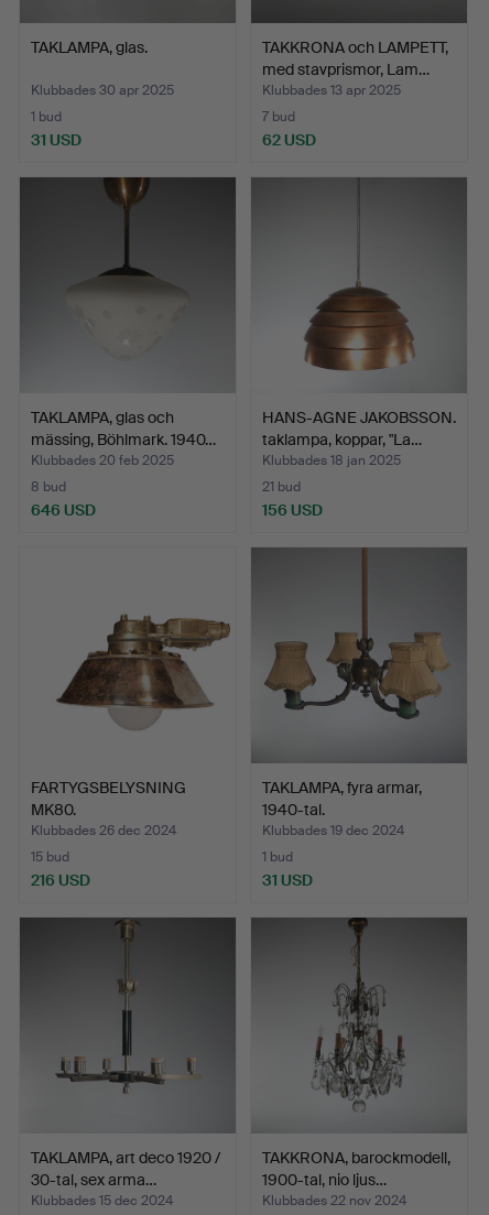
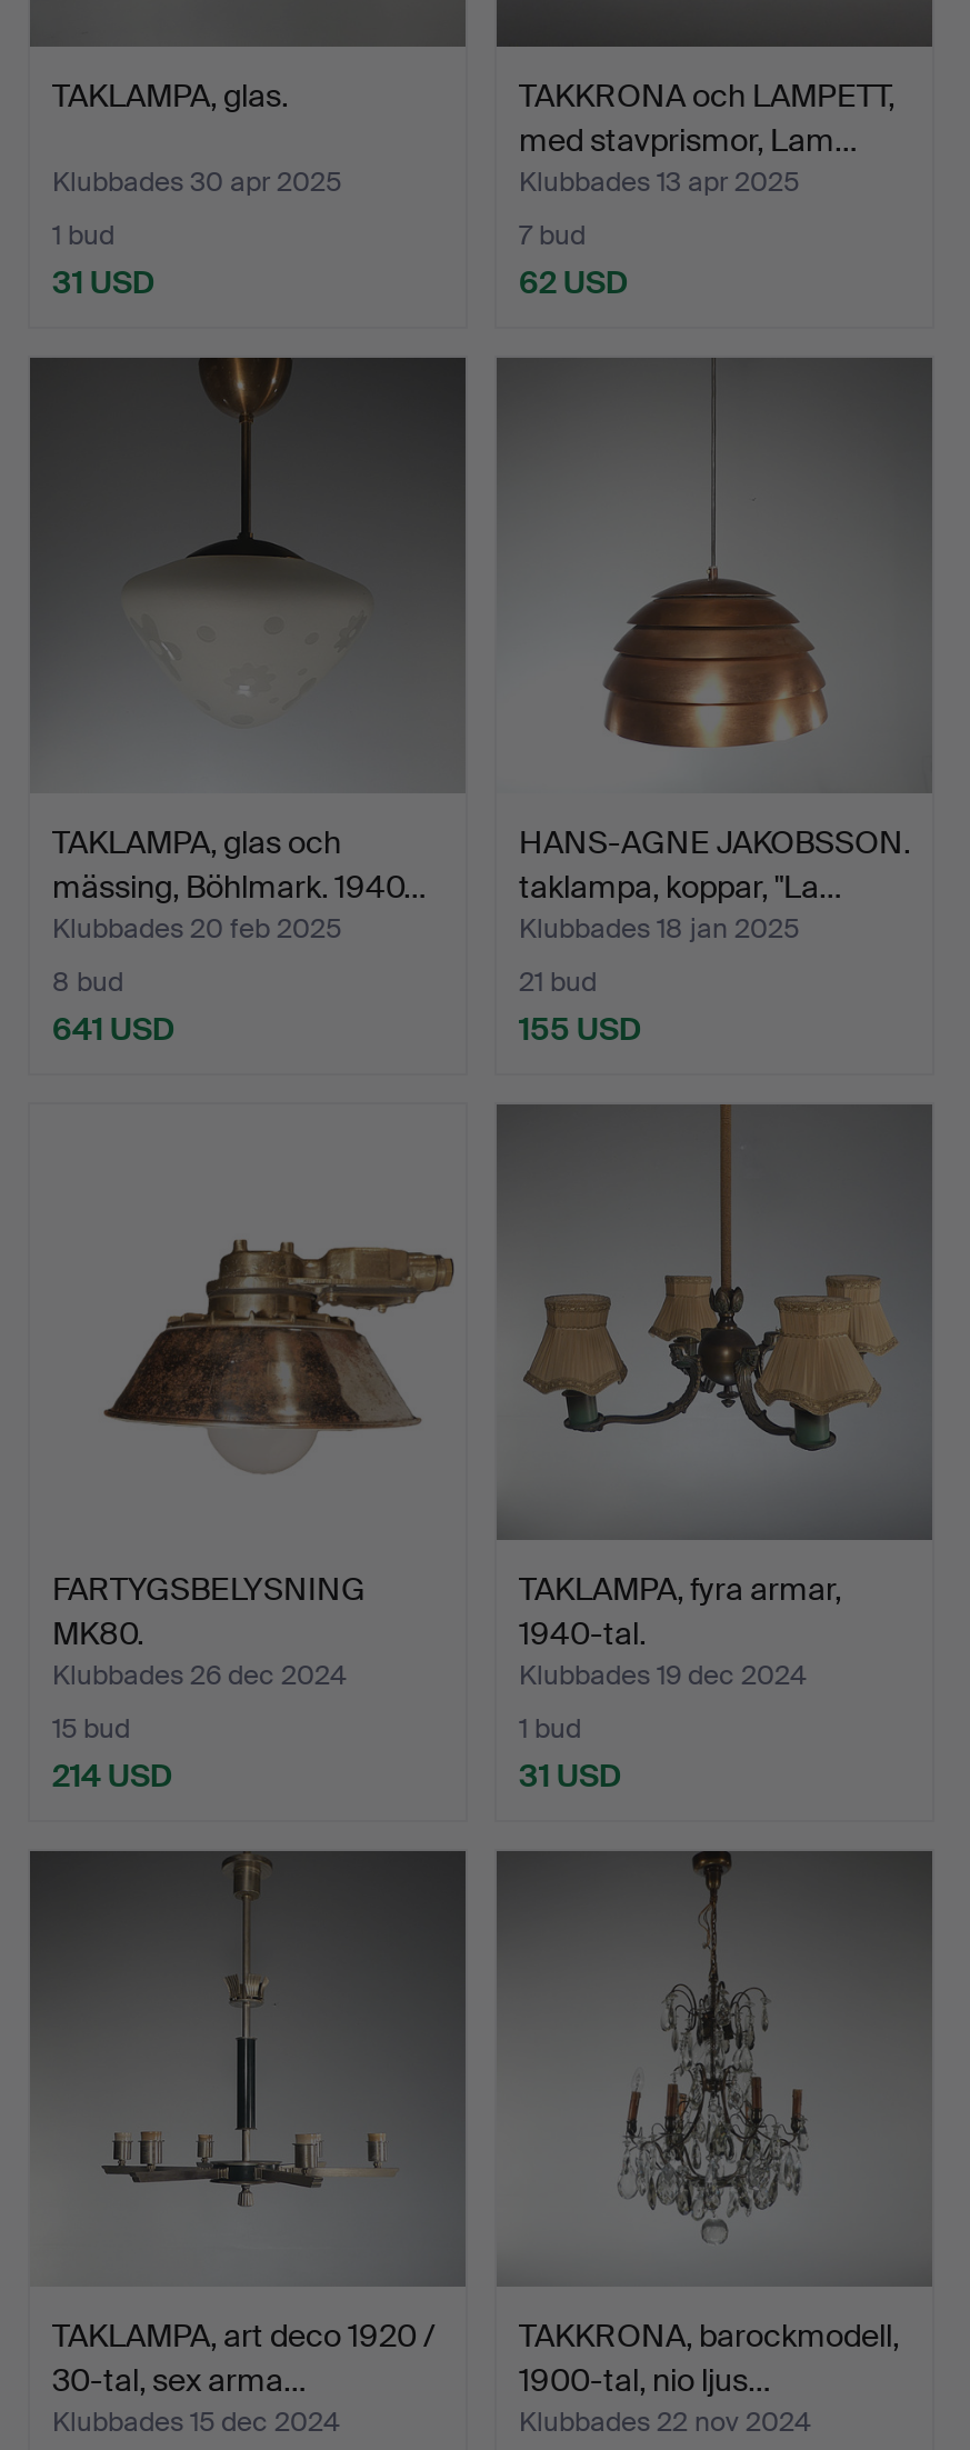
- 646 USD
+ 641 USD

- 156 USD
+ 155 USD

- 216 USD
+ 214 USD
